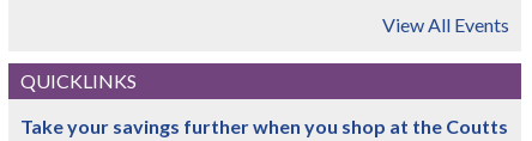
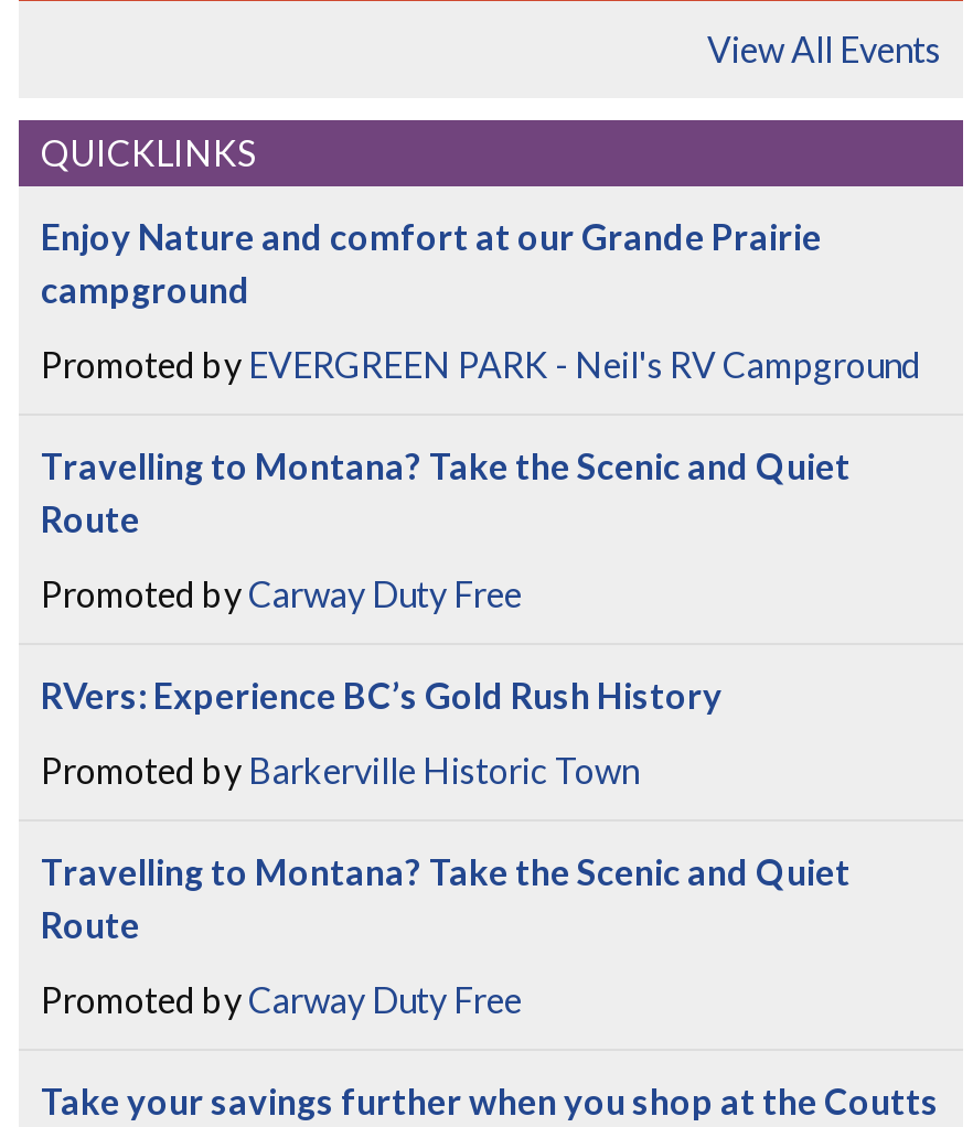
+ Enjoy Nature and comfort at our Grande Prairie
+ campground
+ Promoted by EVERGREEN PARK - Neil's RV Campground
+ Travelling to Montana? Take the Scenic and Quiet
+ Route
+ Promoted by Carway Duty Free
+ RVers: Experience BC’s Gold Rush History
+ Promoted by Barkerville Historic Town
+ Travelling to Montana? Take the Scenic and Quiet
+ Route
+ Promoted by Carway Duty Free
